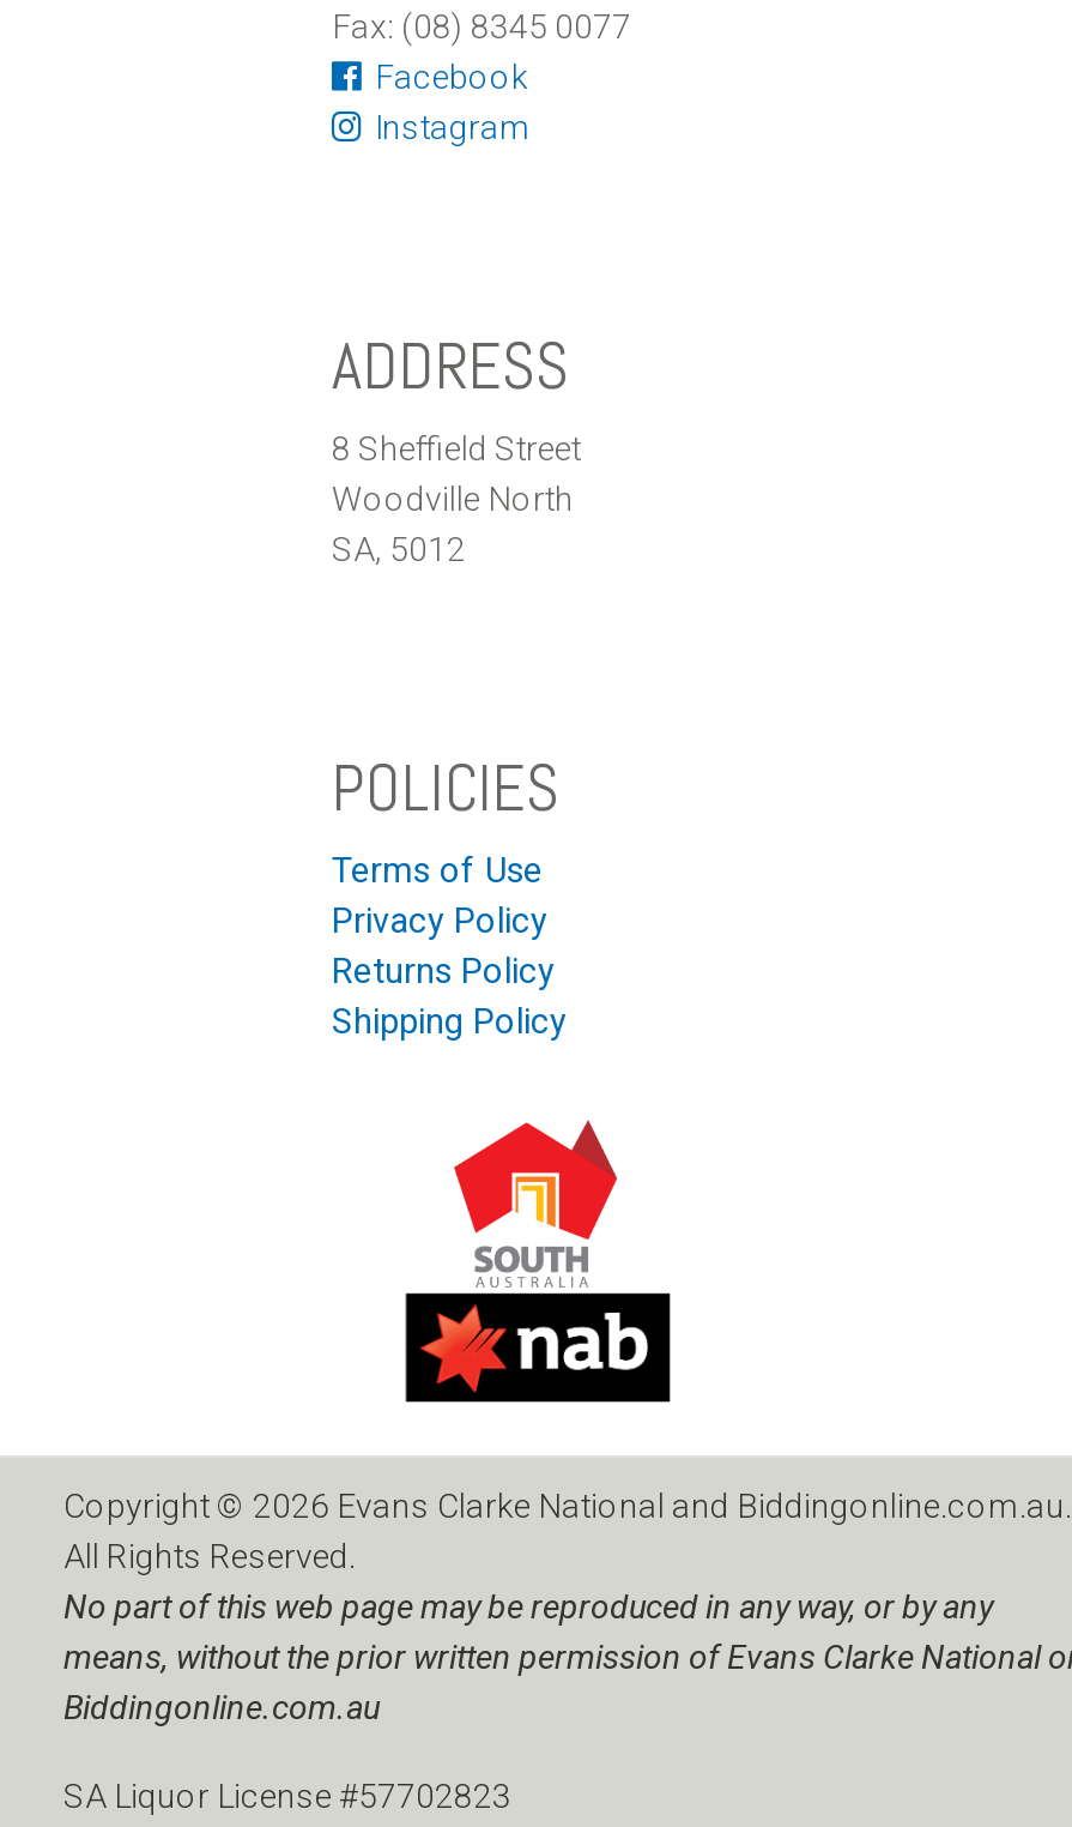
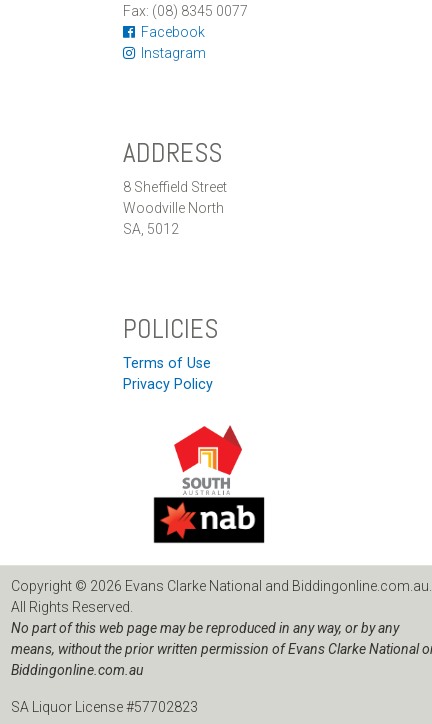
- Returns Policy
- Shipping Policy
